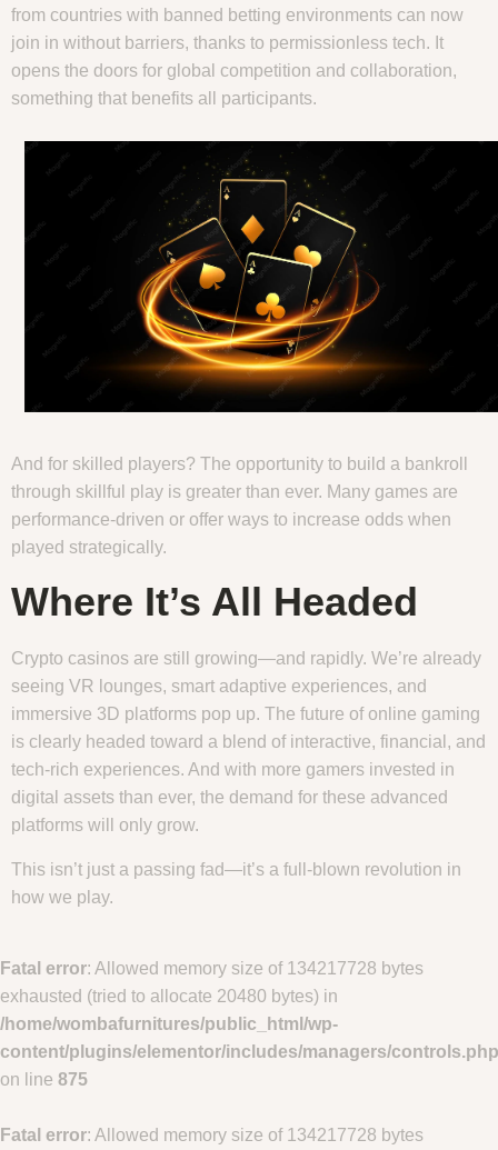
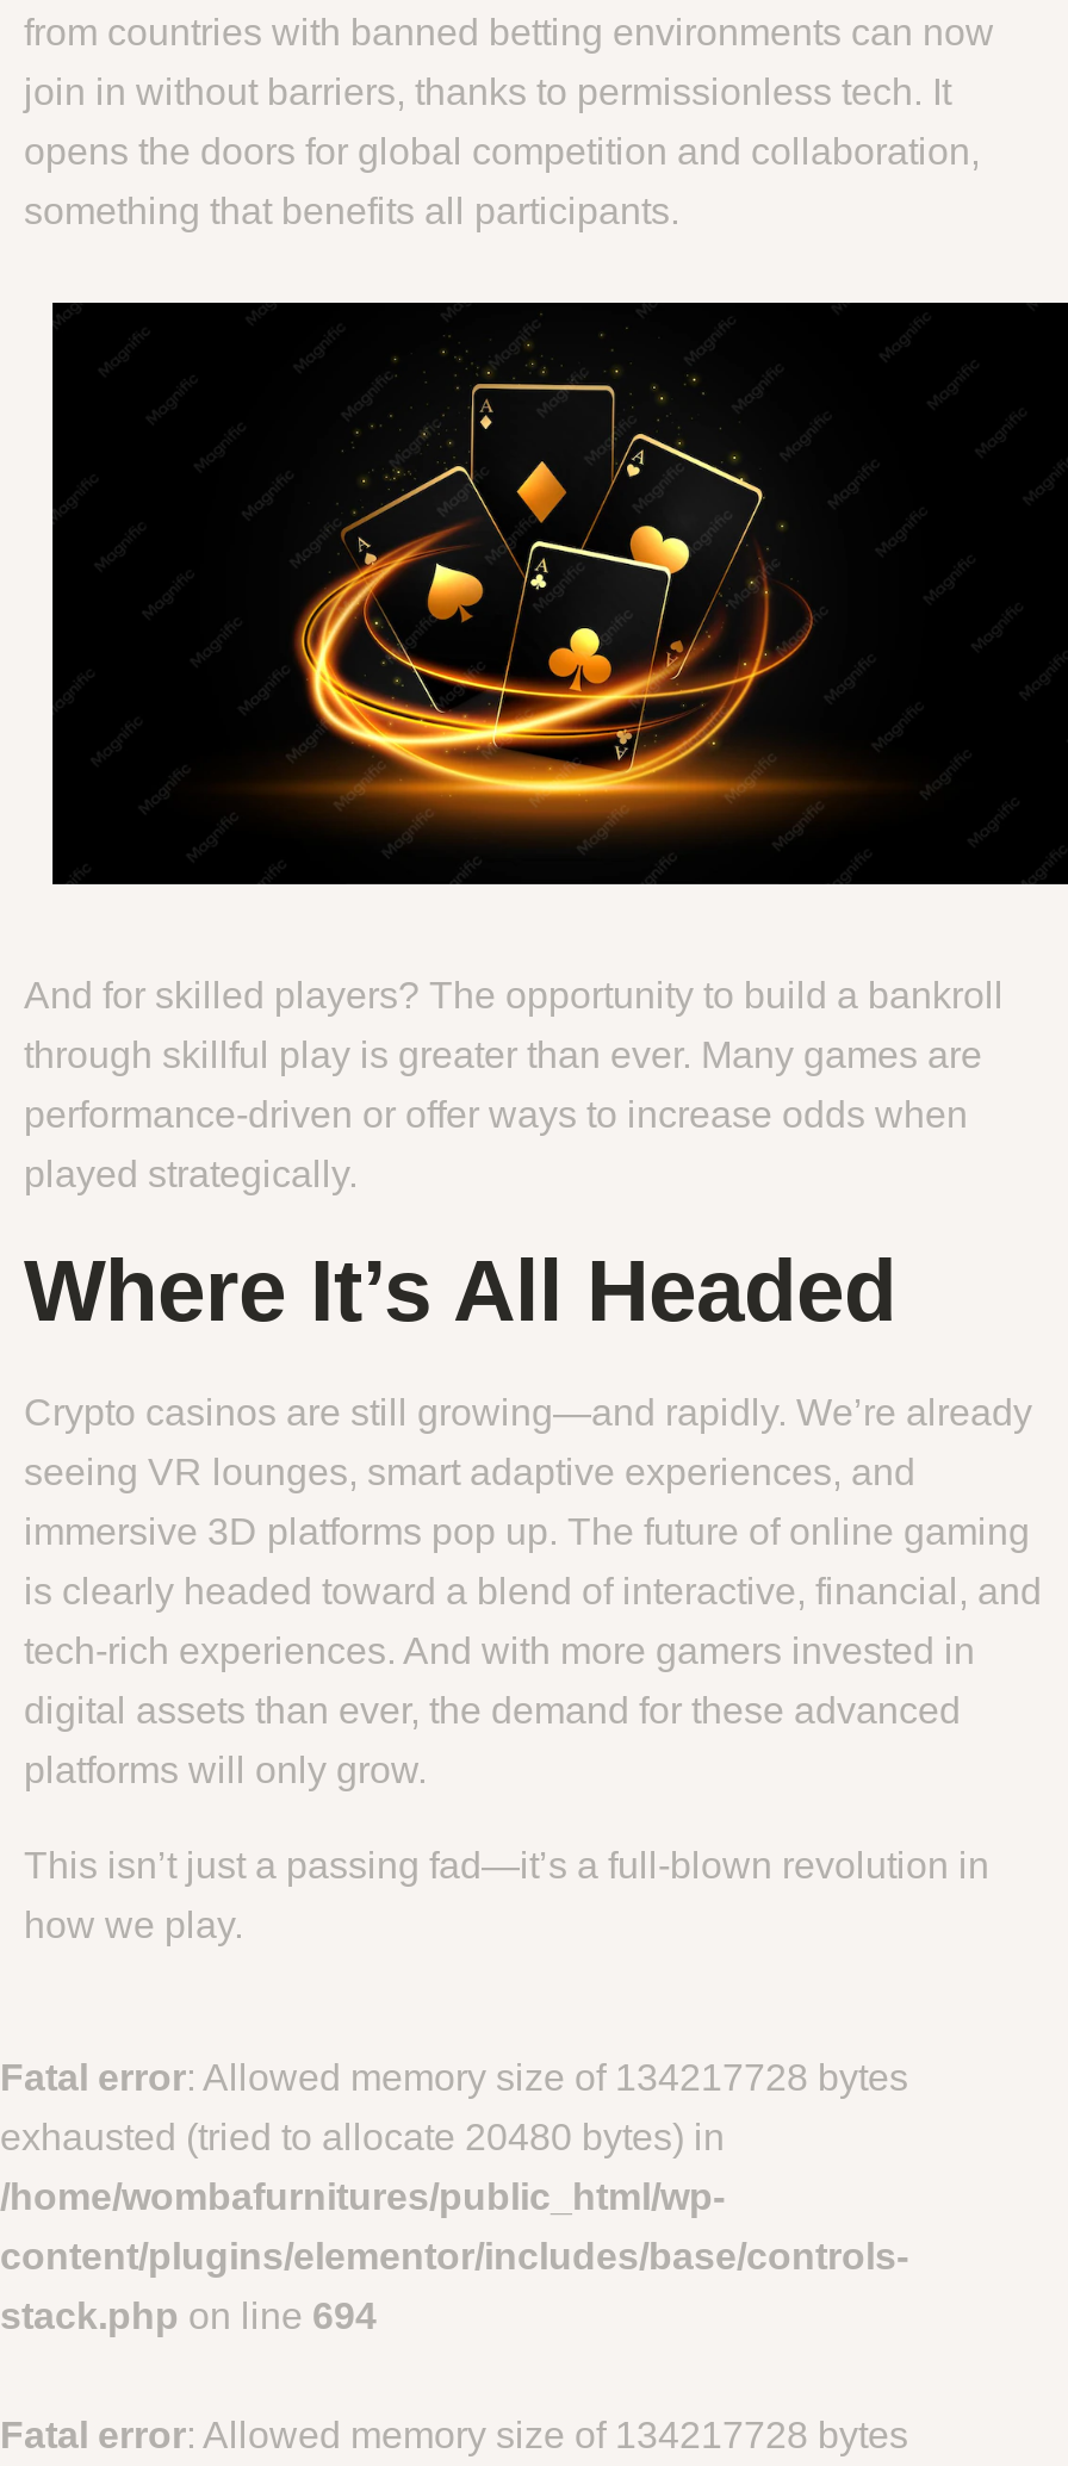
- content/plugins/elementor/includes/managers/controls.php
+ content/plugins/elementor/includes/base/controls-

- on line 875
+ stack.php on line 694
